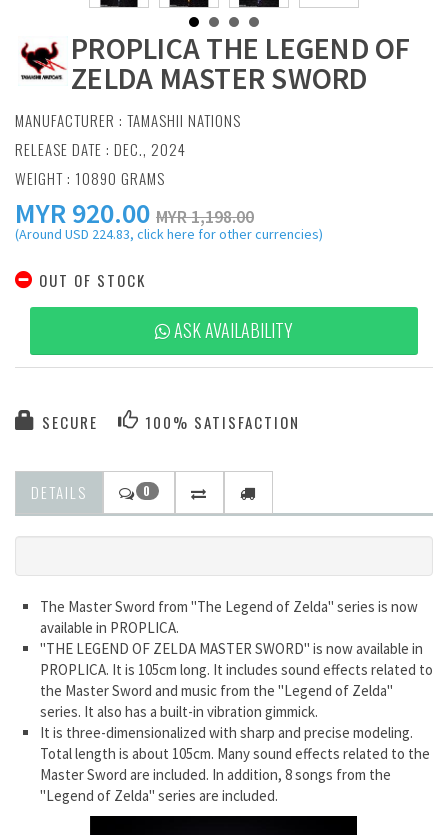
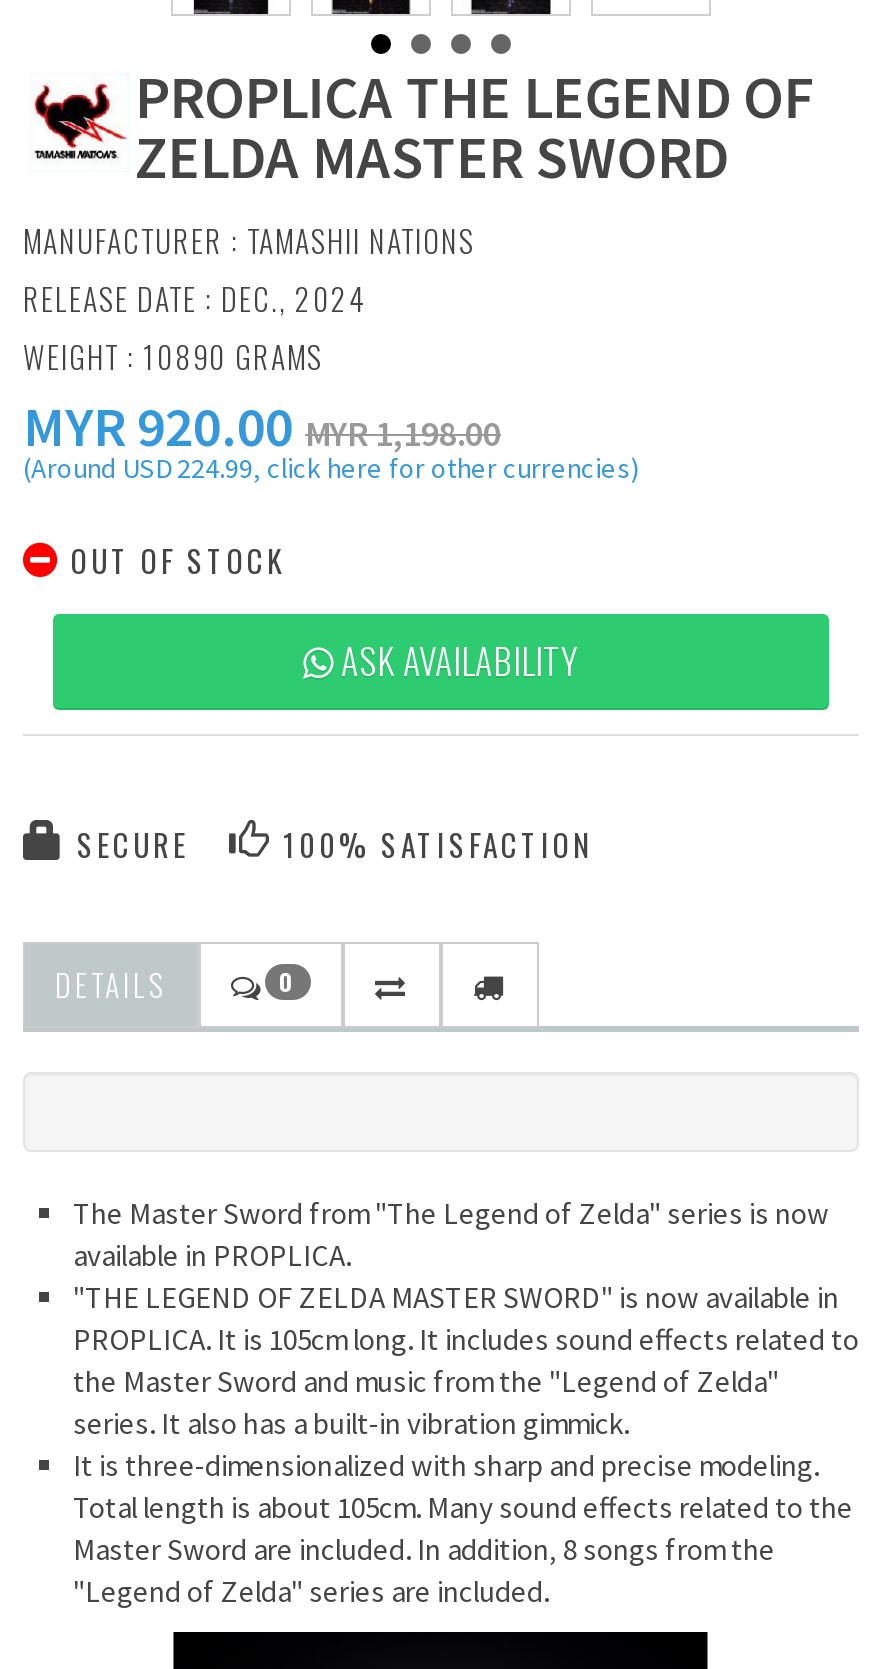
- (Around USD 224.83, click here for other currencies)
+ (Around USD 224.99, click here for other currencies)
